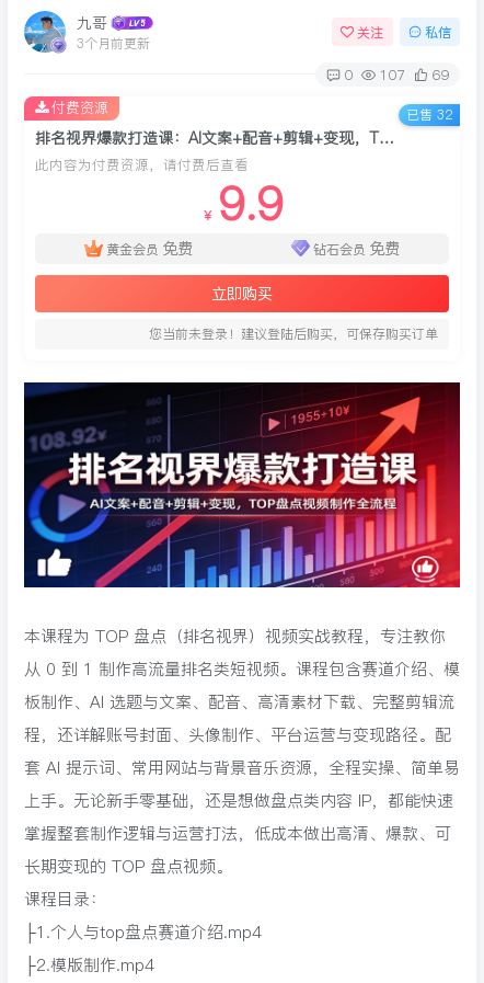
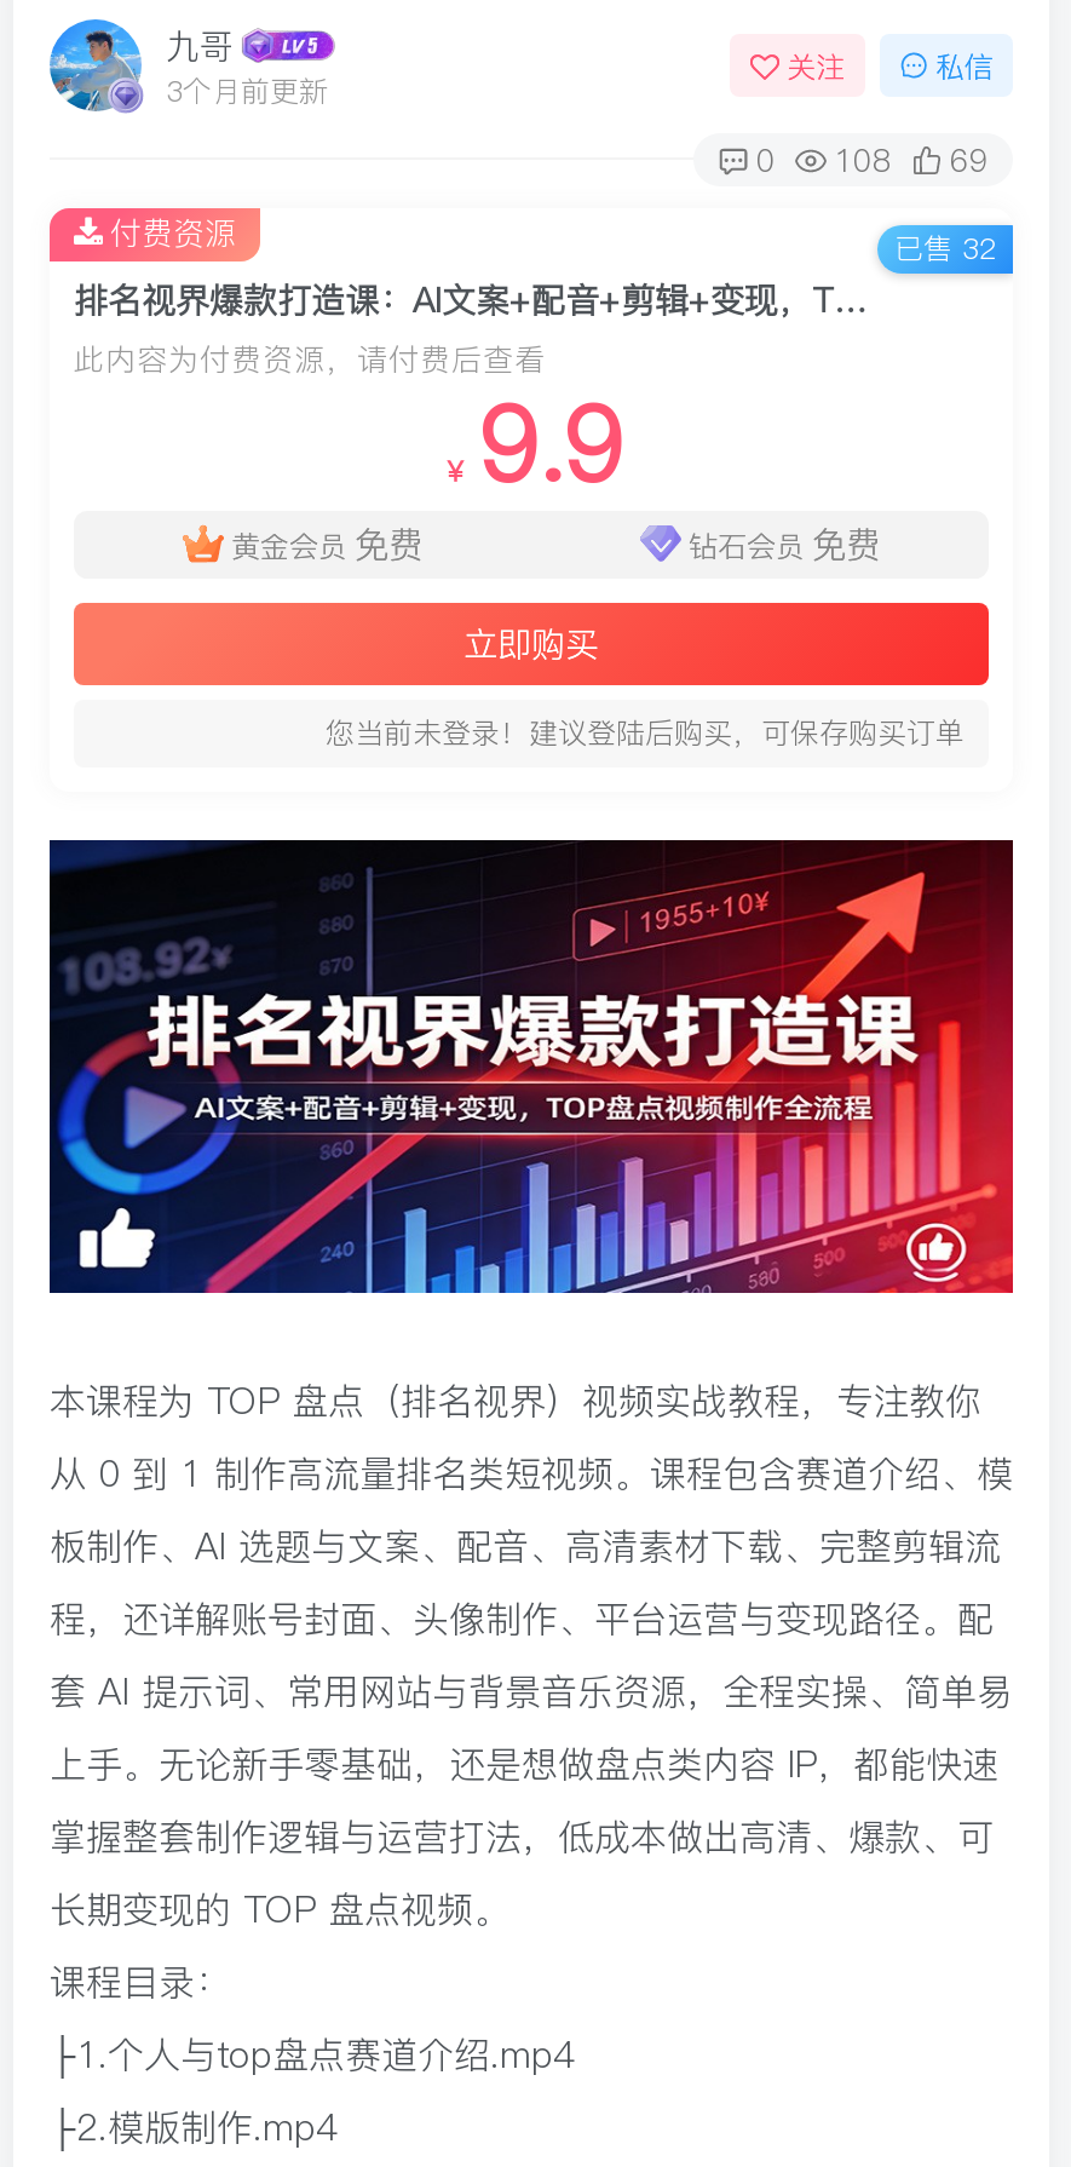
- 0 107 69
+ 0 108 69
